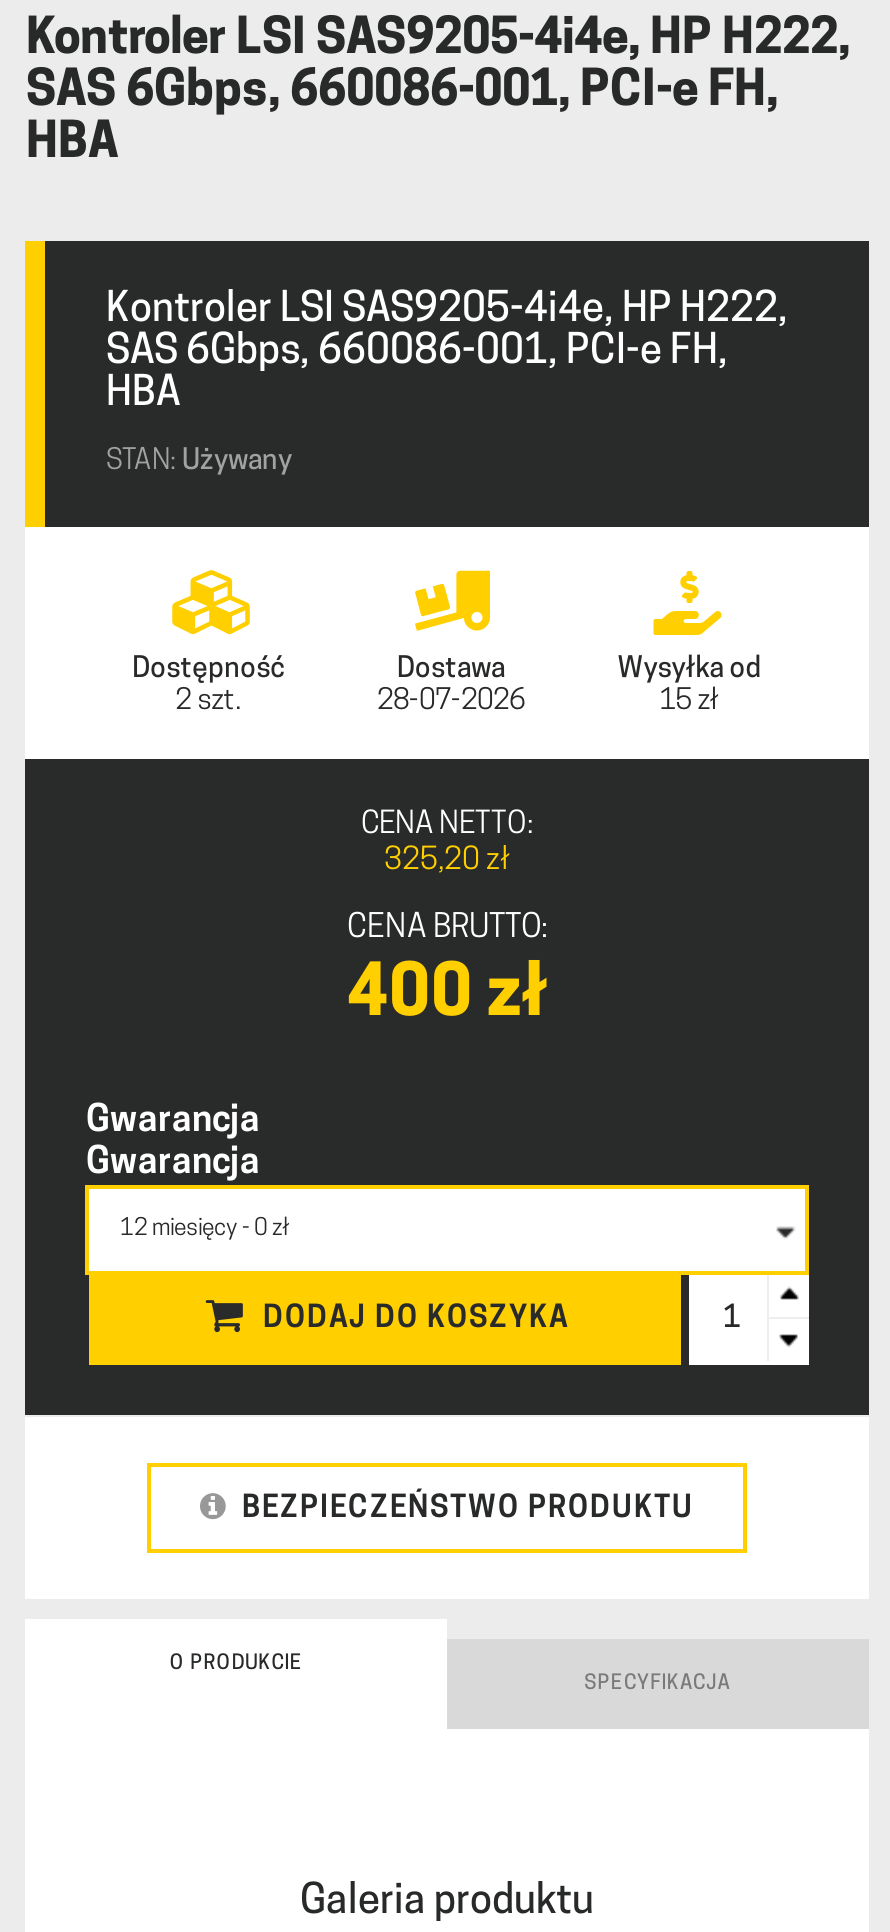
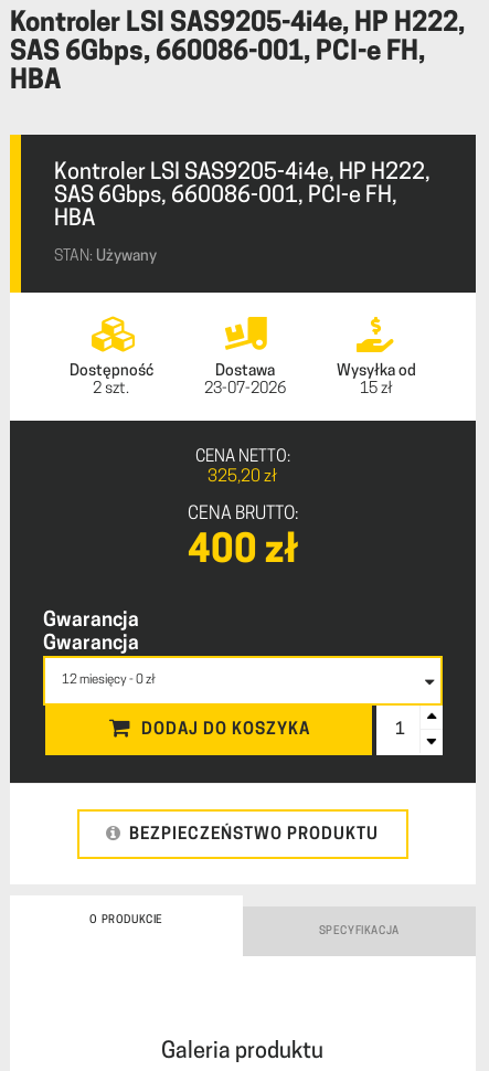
- 28-07-2026
+ 23-07-2026
